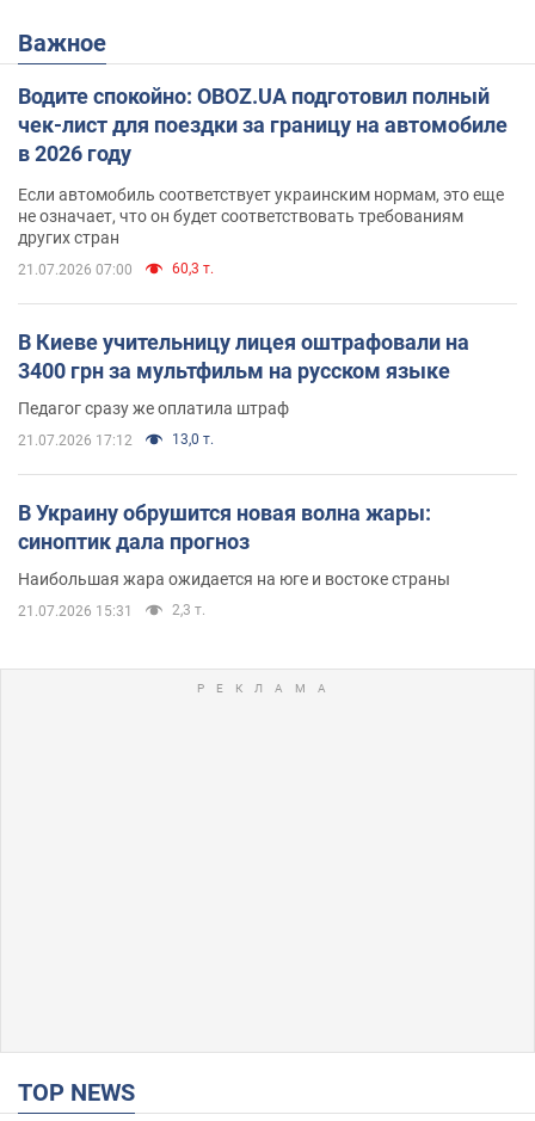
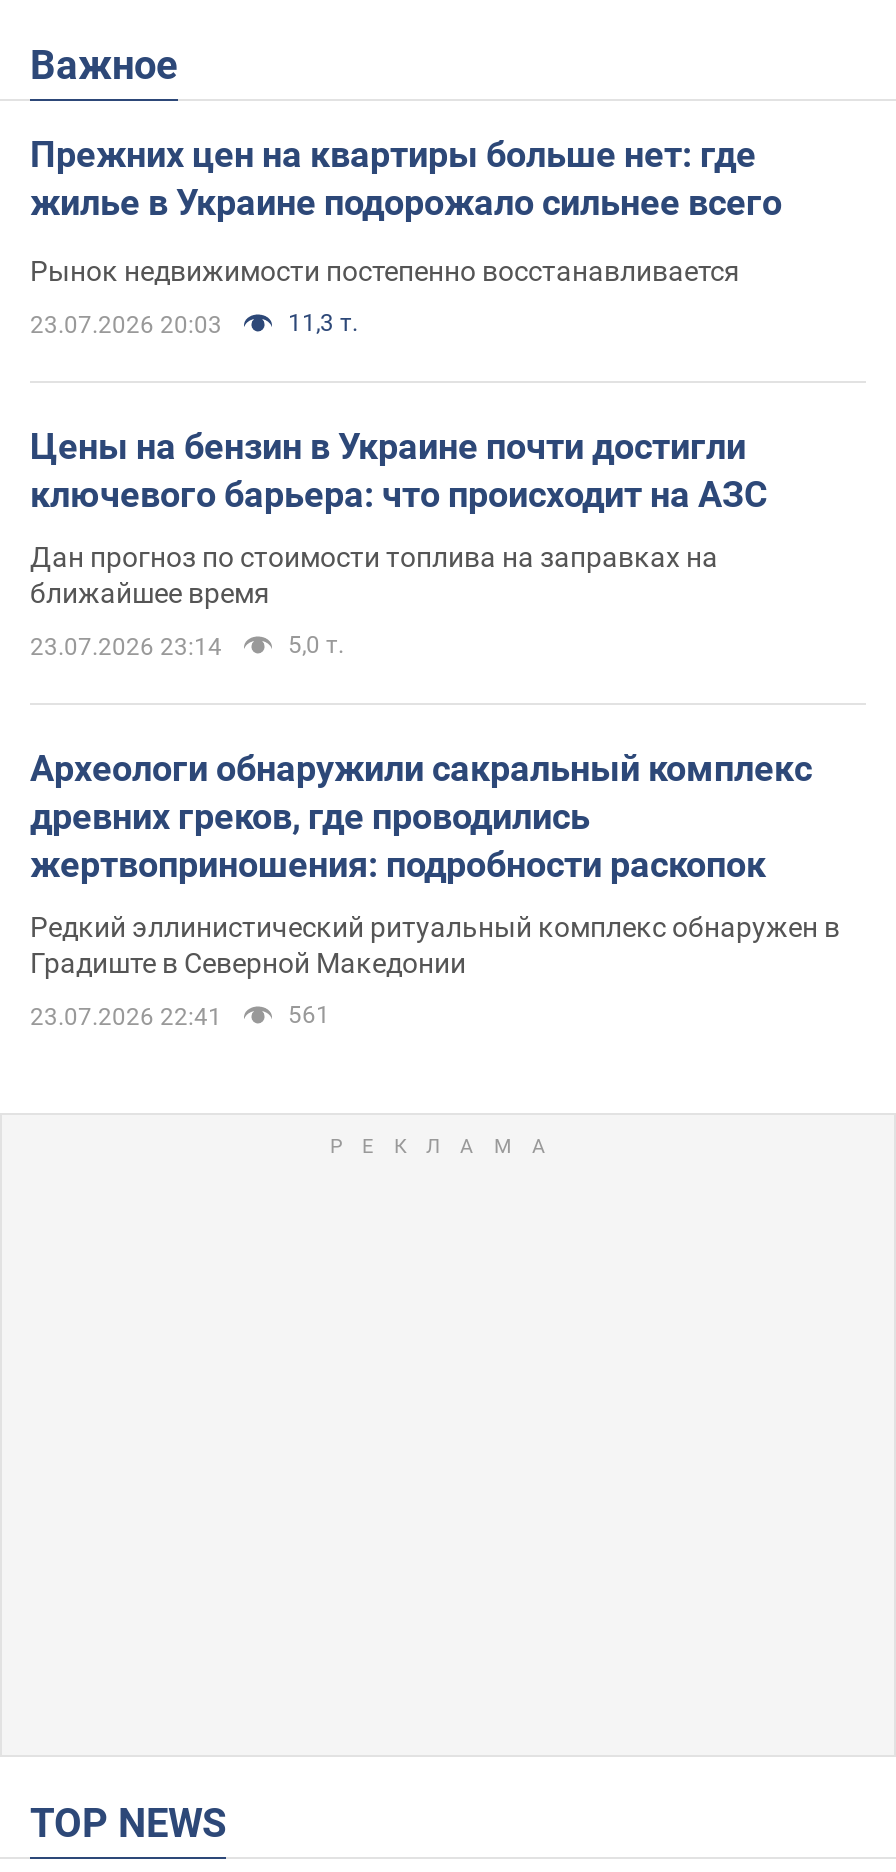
- Водите спокойно: OBOZ.UA подготовил полный
- чек-лист для поездки за границу на автомобиле
- в 2026 году
+ Прежних цен на квартиры больше нет: где
+ жилье в Украине подорожало сильнее всего

- Если автомобиль соответствует украинским нормам, это еще
- не означает, что он будет соответствовать требованиям
- других стран
+ Рынок недвижимости постепенно восстанавливается

- 21.07.2026 07:00
- 60,3 т.
+ 23.07.2026 20:03
+ 11,3 т.

- В Киеве учительницу лицея оштрафовали на
- 3400 грн за мультфильм на русском языке
+ Цены на бензин в Украине почти достигли
+ ключевого барьера: что происходит на АЗС

- Педагог сразу же оплатила штраф
+ Дан прогноз по стоимости топлива на заправках на
+ ближайшее время

- 21.07.2026 17:12
- 13,0 т.
+ 23.07.2026 23:14
+ 5,0 т.

- В Украину обрушится новая волна жары:
- синоптик дала прогноз
+ Археологи обнаружили сакральный комплекс
+ древних греков, где проводились
+ жертвоприношения: подробности раскопок

- Наибольшая жара ожидается на юге и востоке страны
+ Редкий эллинистический ритуальный комплекс обнаружен в
+ Градиште в Северной Македонии

- 21.07.2026 15:31
- 2,3 т.
+ 23.07.2026 22:41
+ 561
